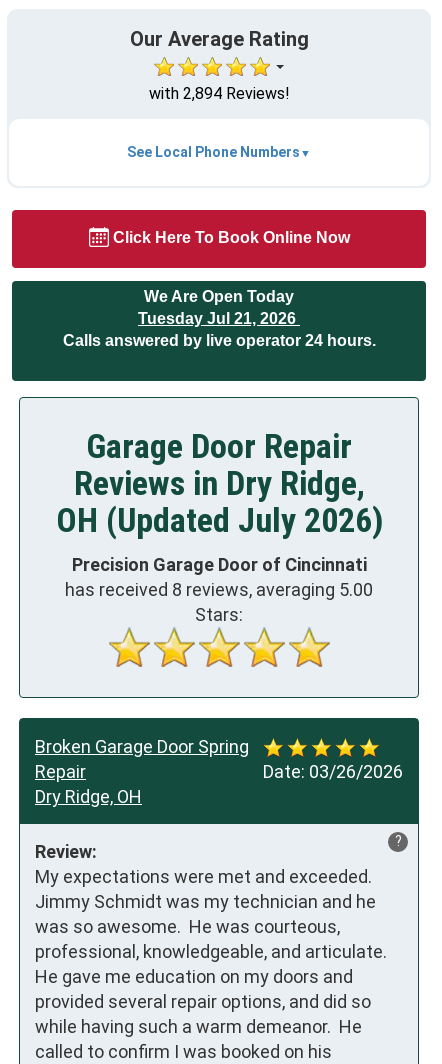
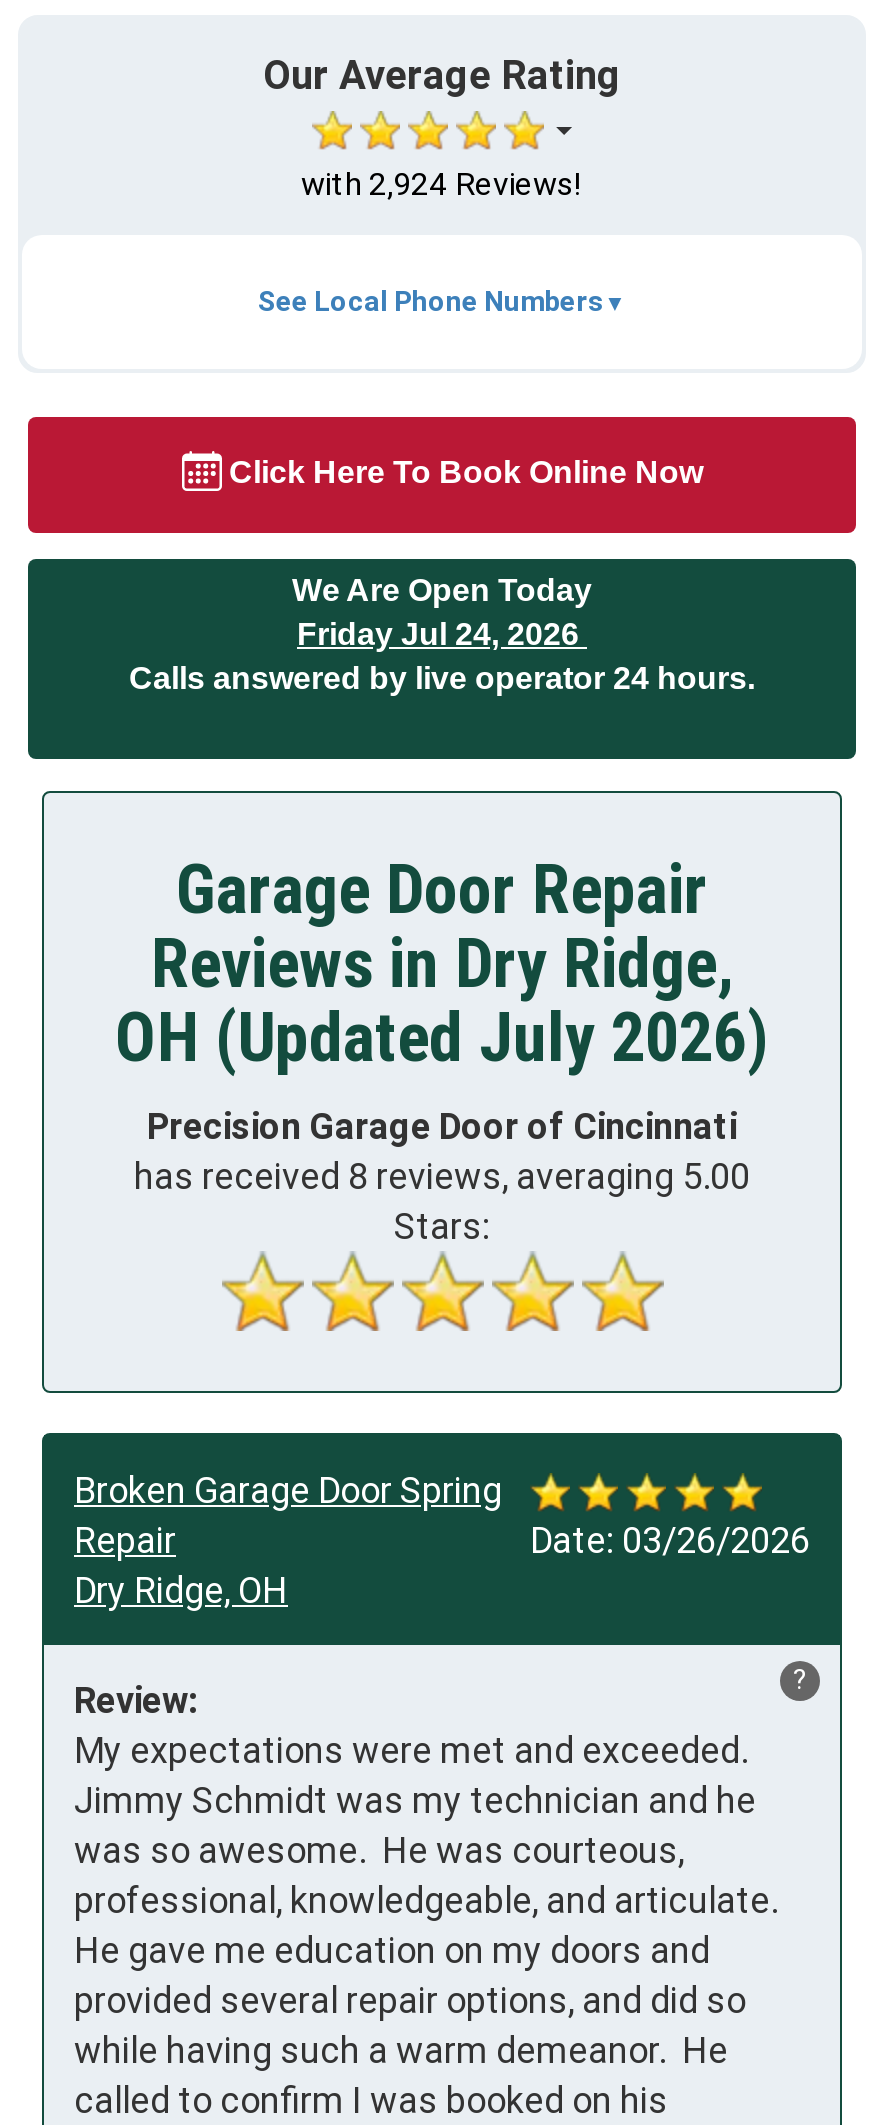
- with 2,894 Reviews!
+ with 2,924 Reviews!

- Tuesday Jul 21, 2026
+ Friday Jul 24, 2026
